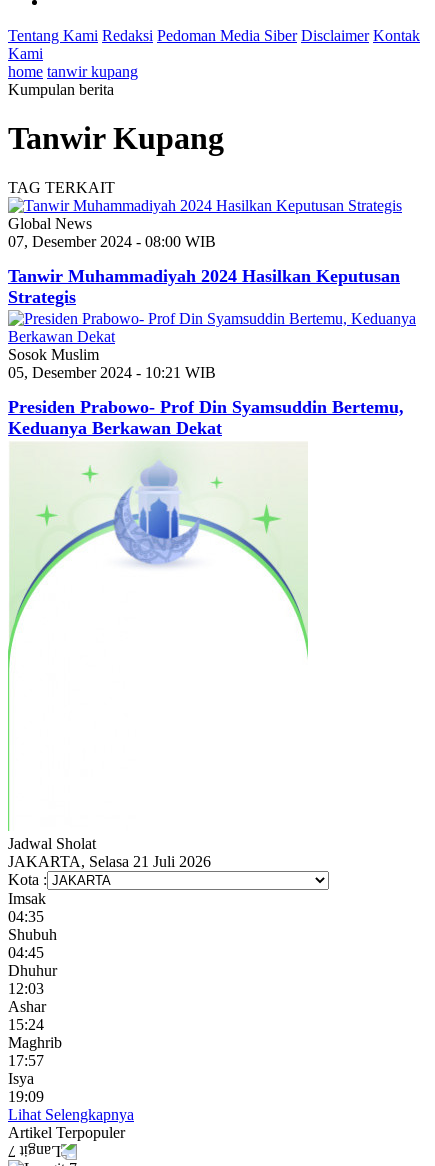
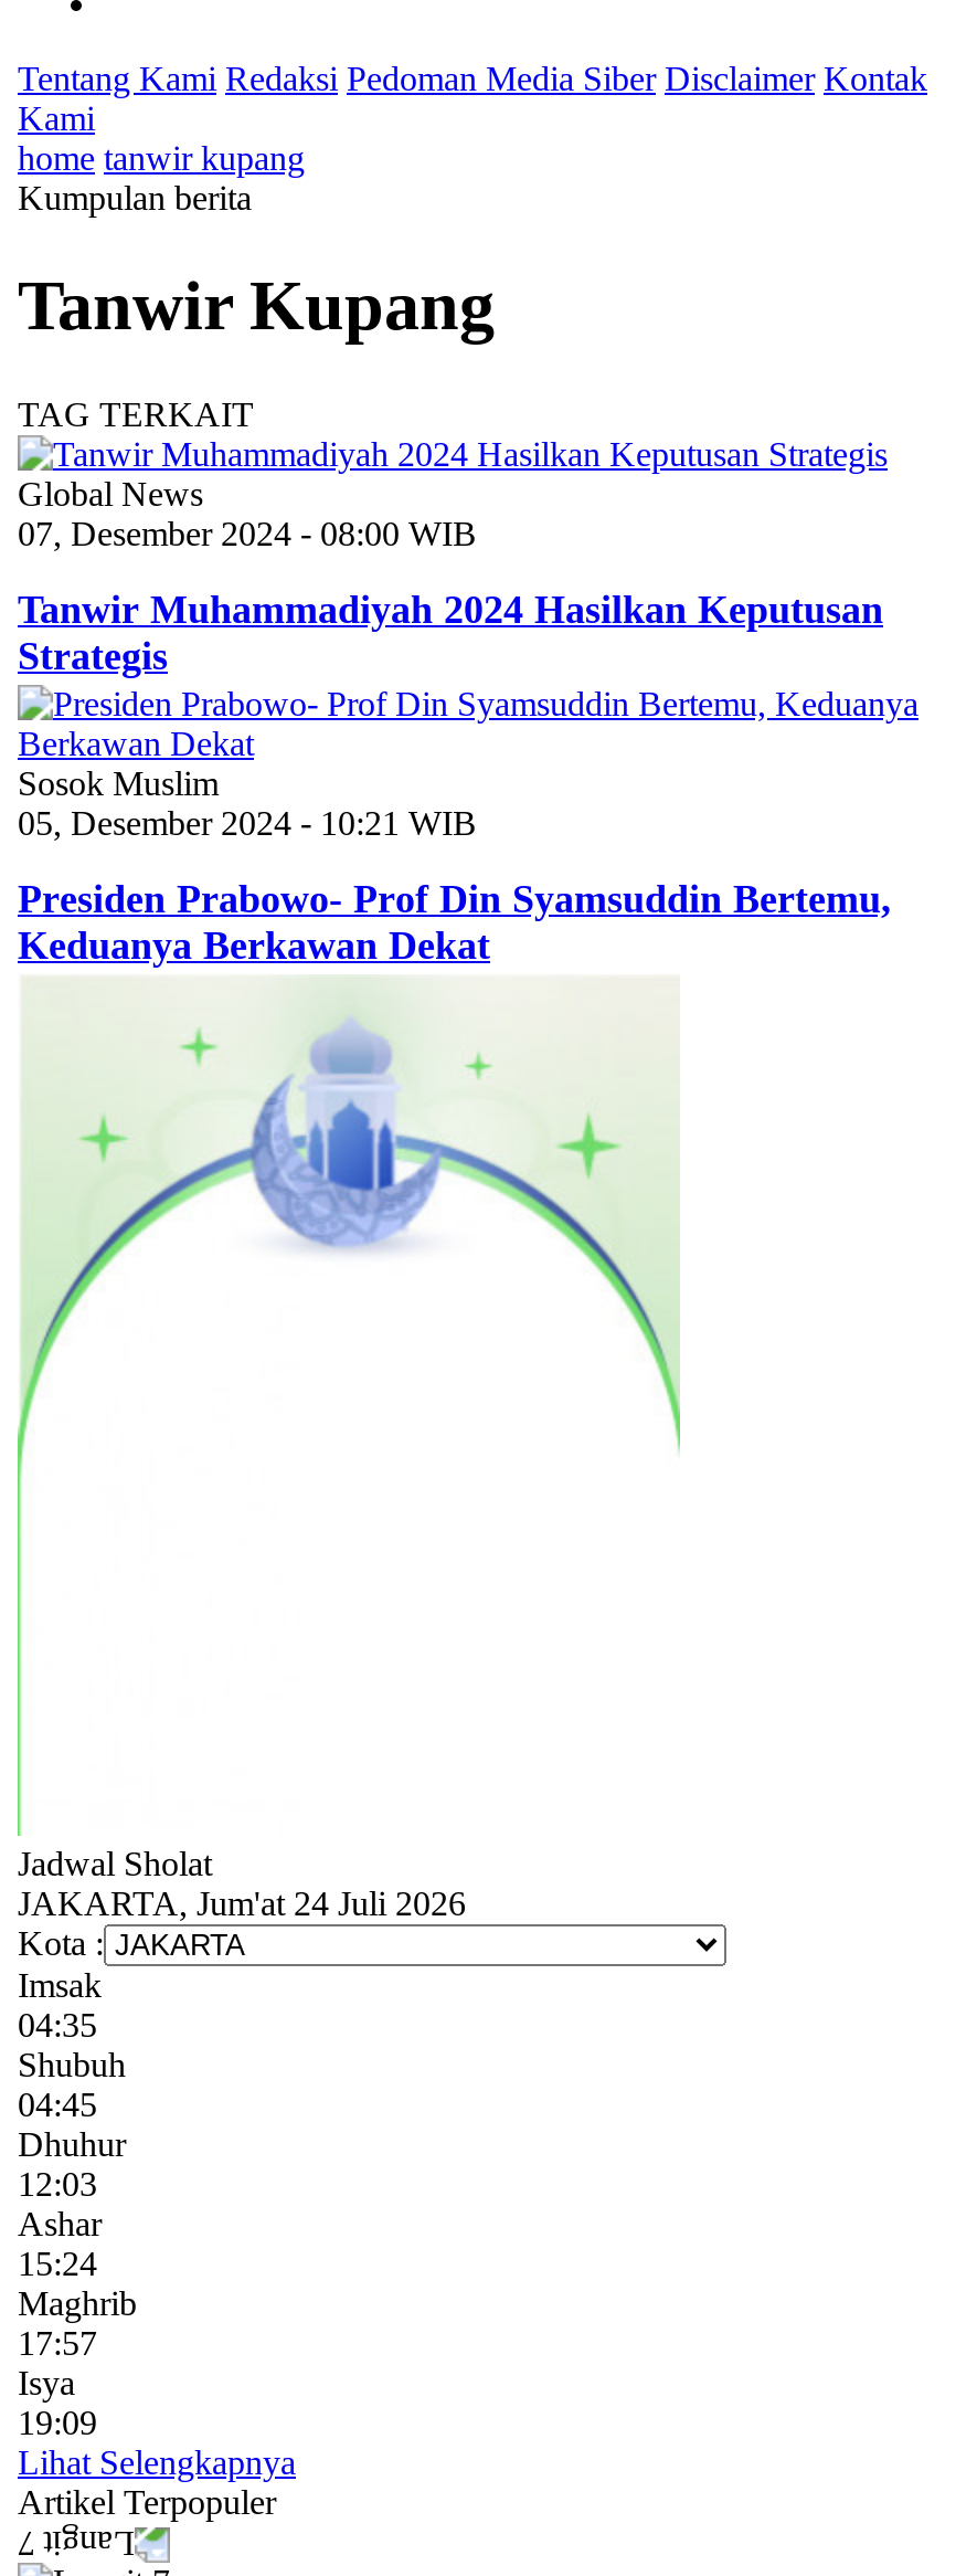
- JAKARTA, Selasa 21 Juli 2026
+ JAKARTA, Jum'at 24 Juli 2026
